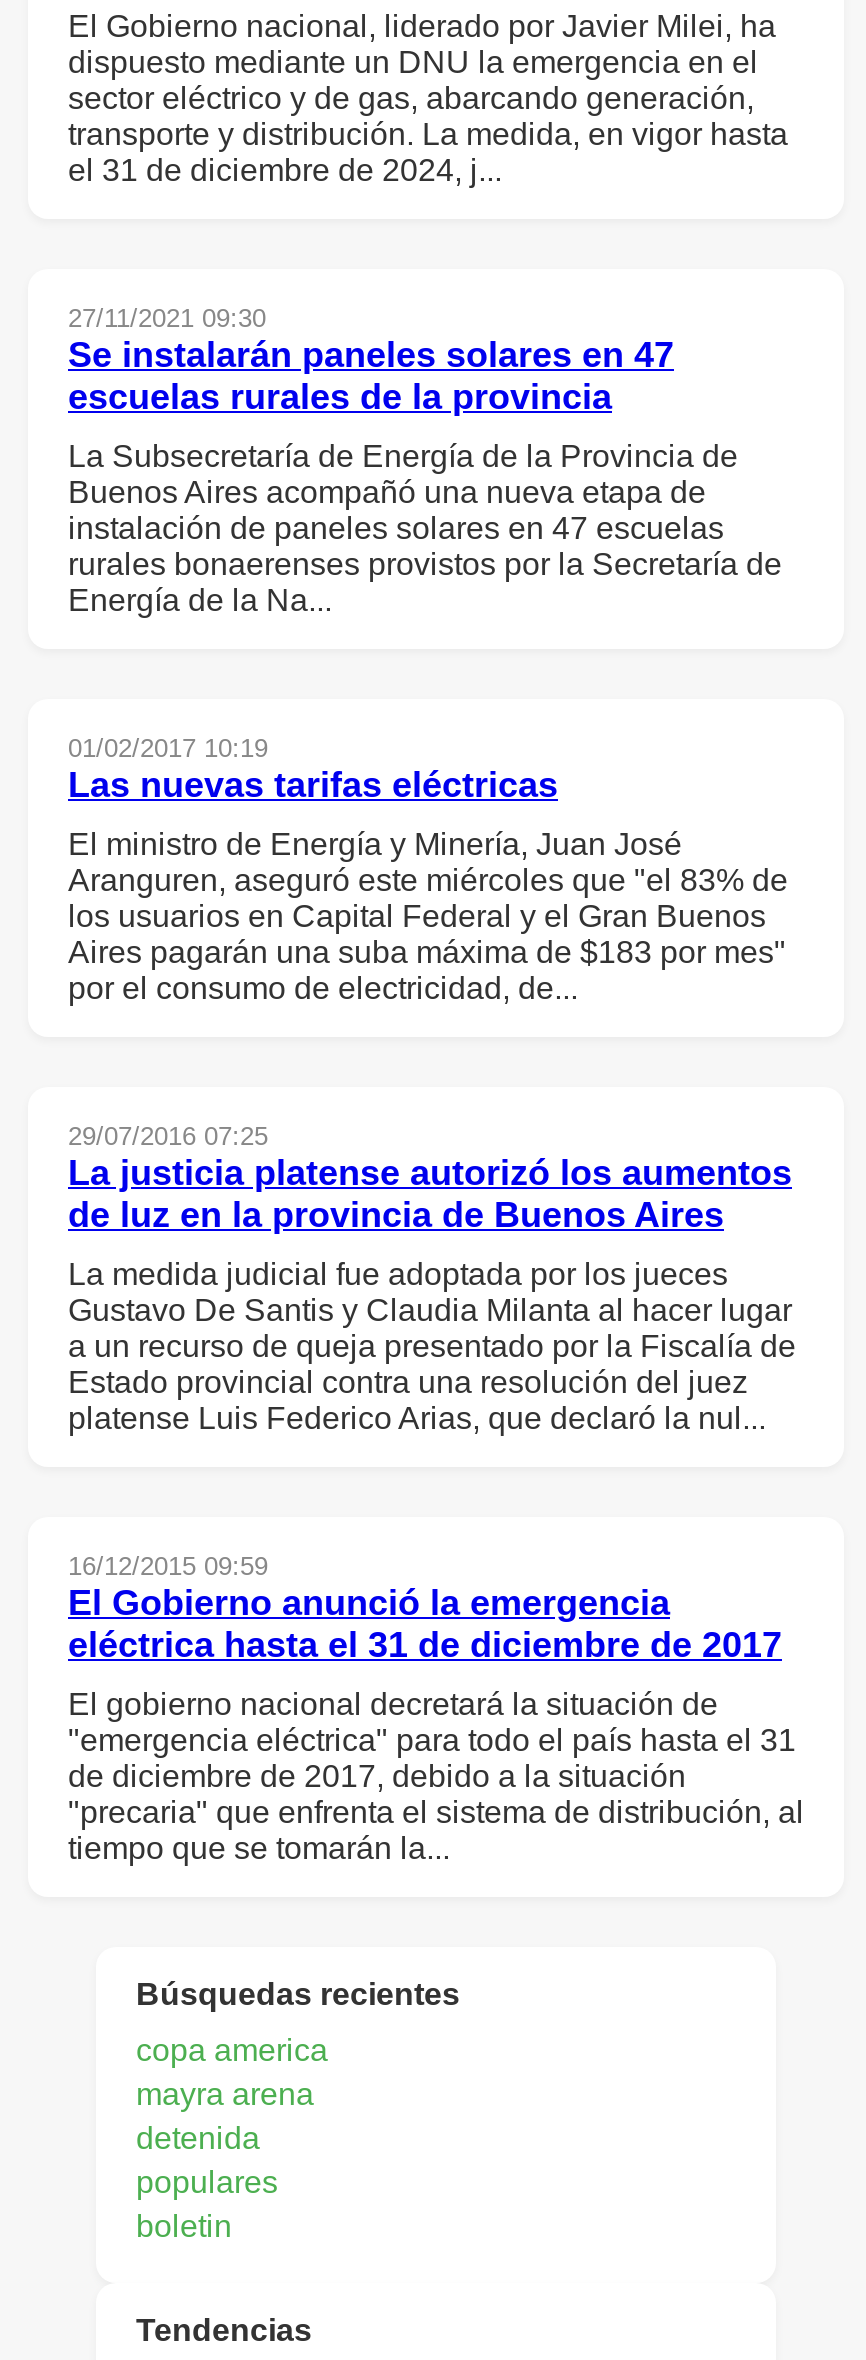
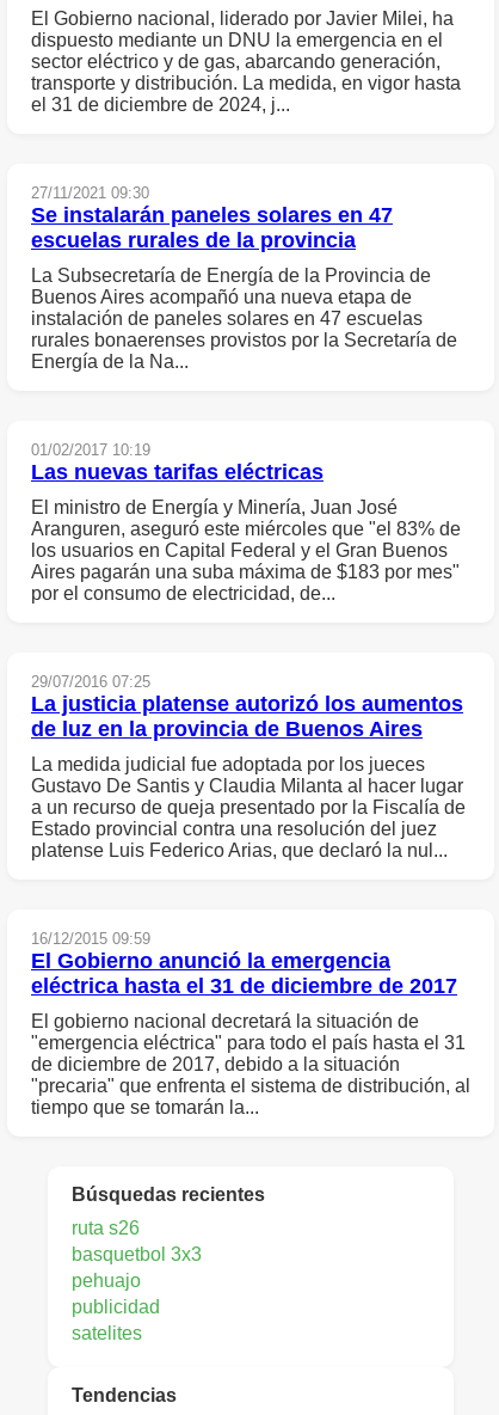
- copa america
- mayra arena
- detenida
- populares
- boletin
+ ruta s26
+ basquetbol 3x3
+ pehuajo
+ publicidad
+ satelites
